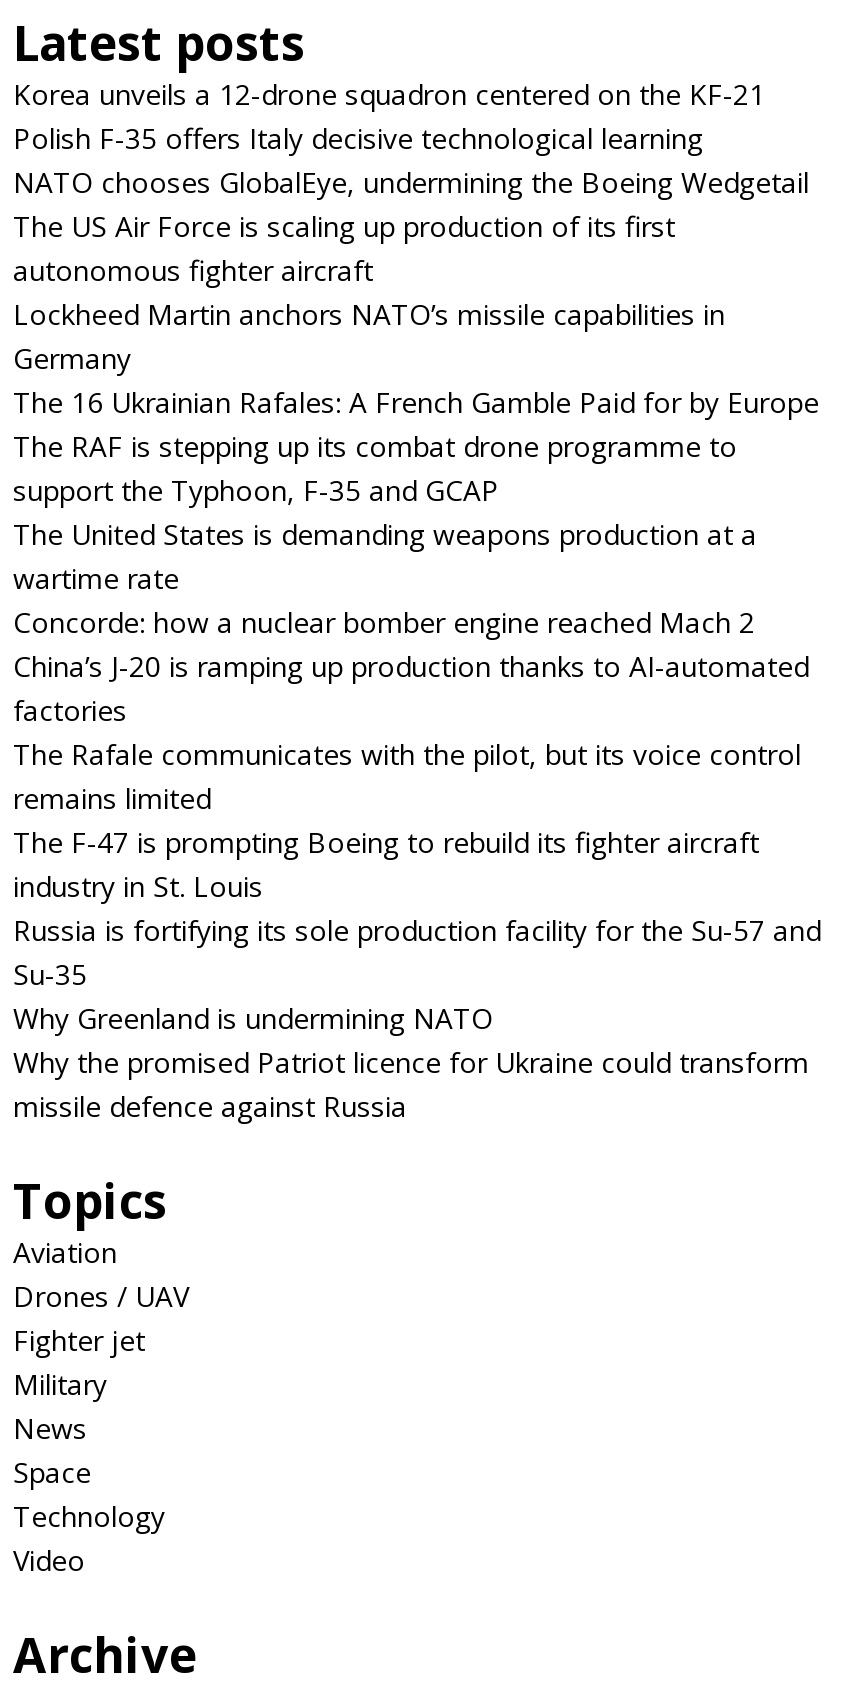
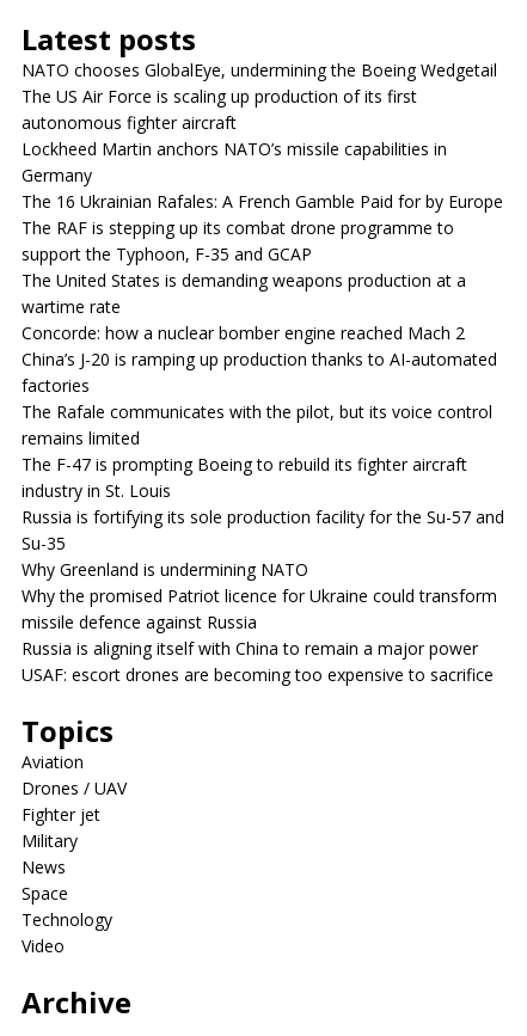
- Korea unveils a 12-drone squadron centered on the KF-21
- Polish F-35 offers Italy decisive technological learning

moved up: NATO chooses GlobalEye, undermining the Boeing Wedgetail | The US Air Force is scaling up production of its first | autonomous fighter aircraft | ... | Why the promised Patriot licence for Ukraine could transform | missile defence against Russia

+ Russia is aligning itself with China to remain a major power
+ USAF: escort drones are becoming too expensive to sacrifice
